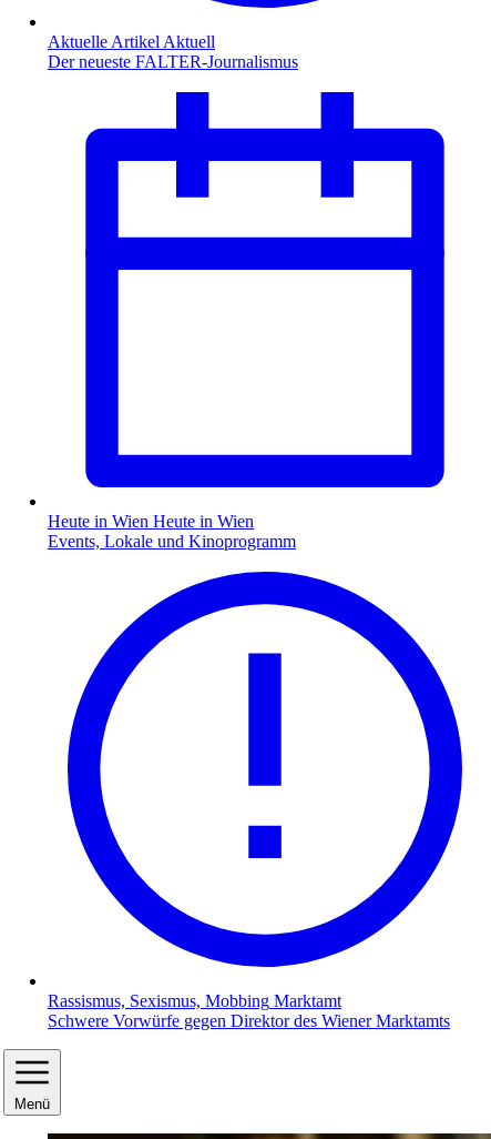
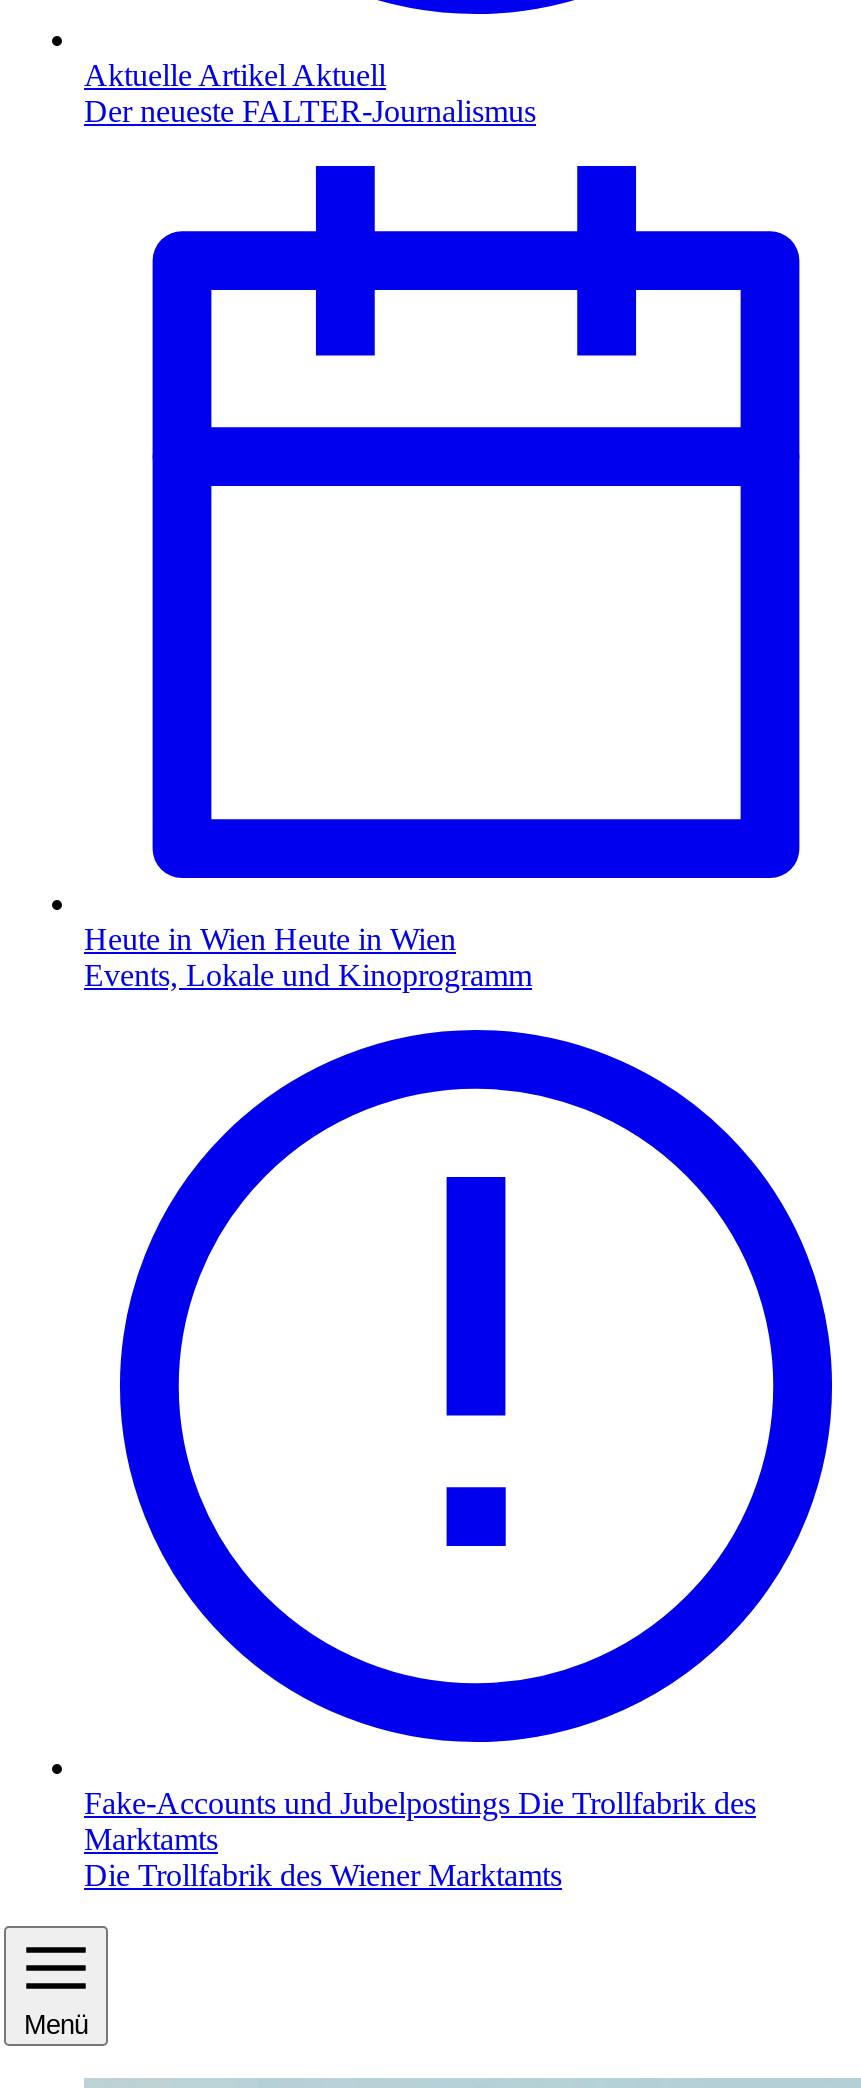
- Rassismus, Sexismus, Mobbing Marktamt
- Schwere Vorwürfe gegen Direktor des Wiener Marktamts
+ Fake-Accounts und Jubelpostings Die Trollfabrik des
+ Marktamts
+ Die Trollfabrik des Wiener Marktamts
